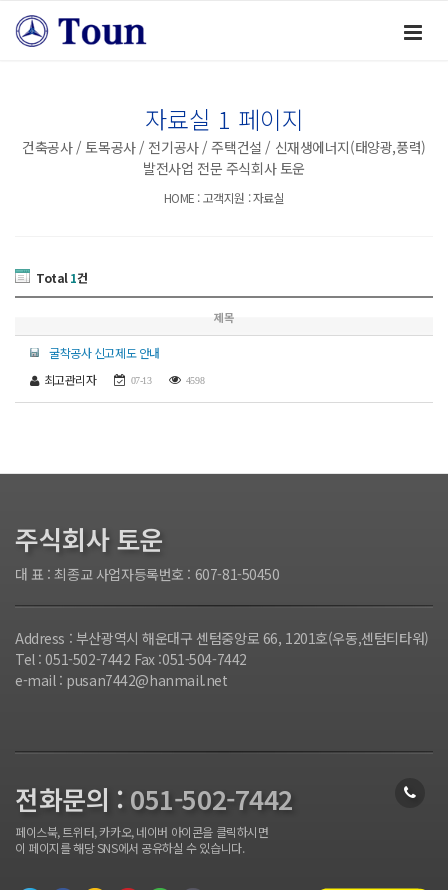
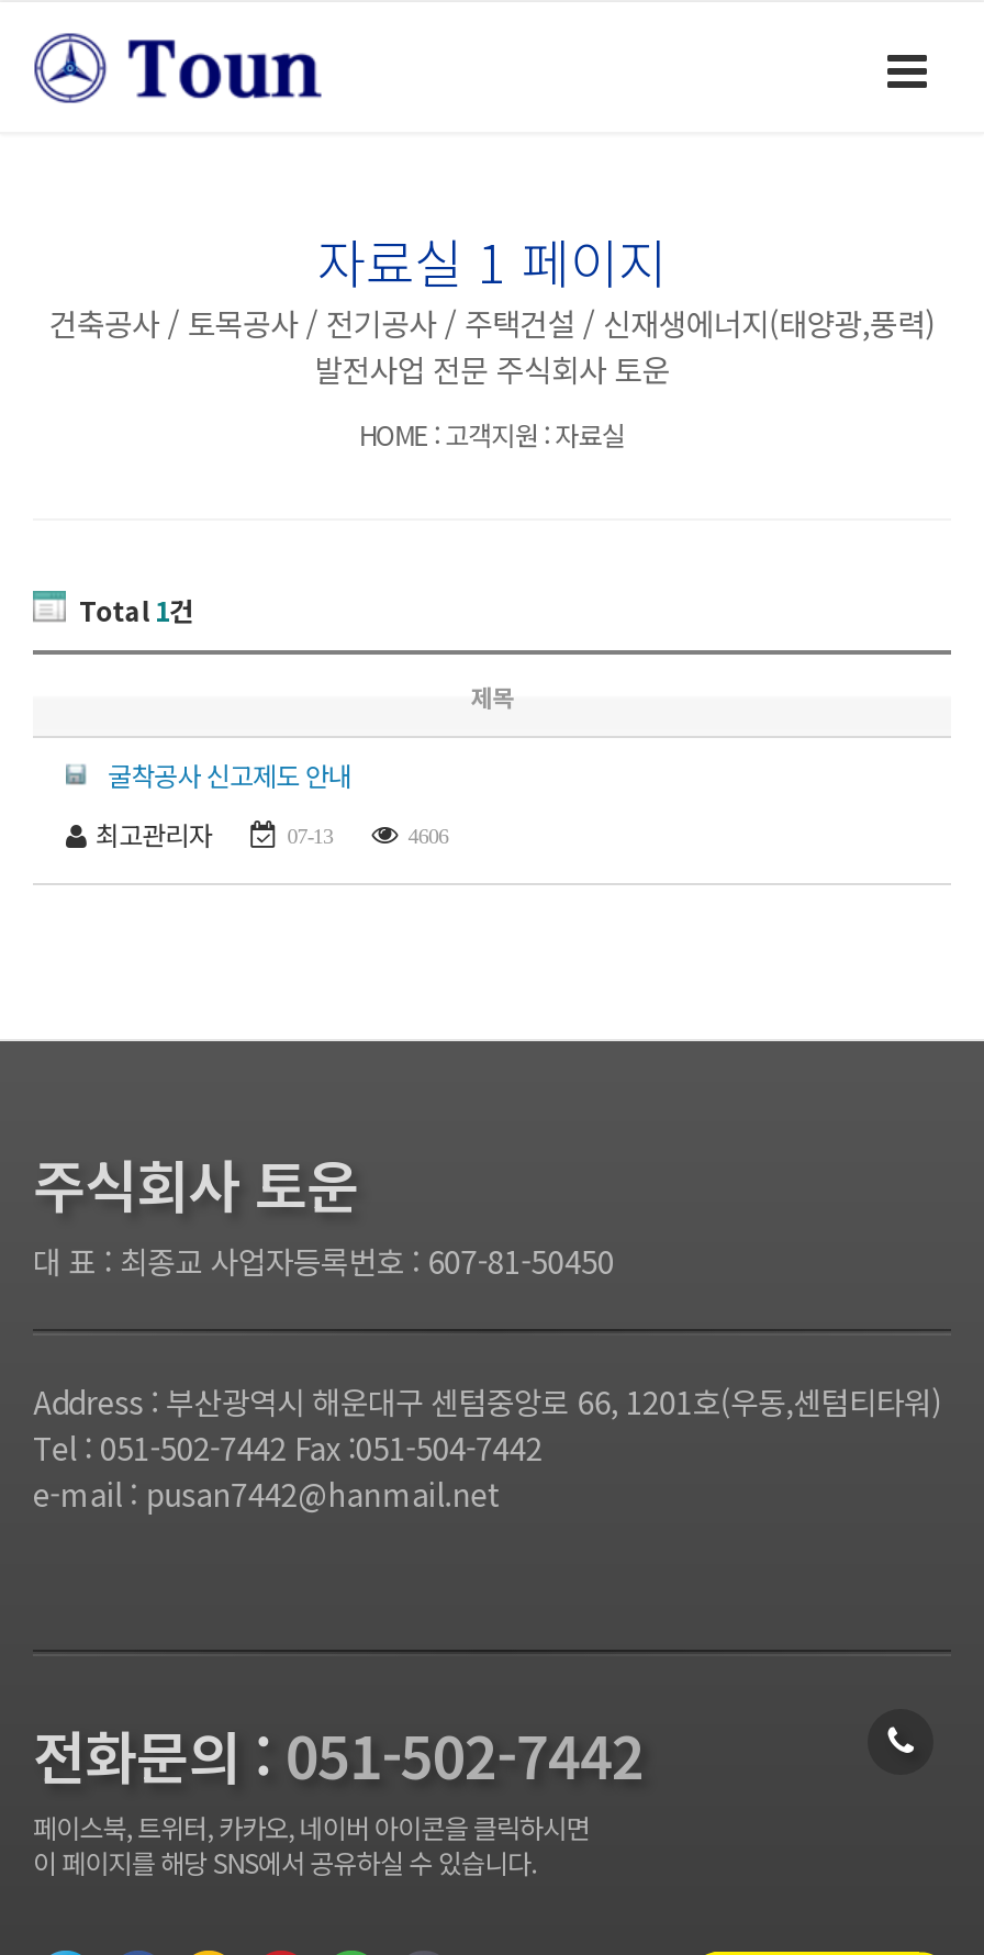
- 4598
+ 4606
